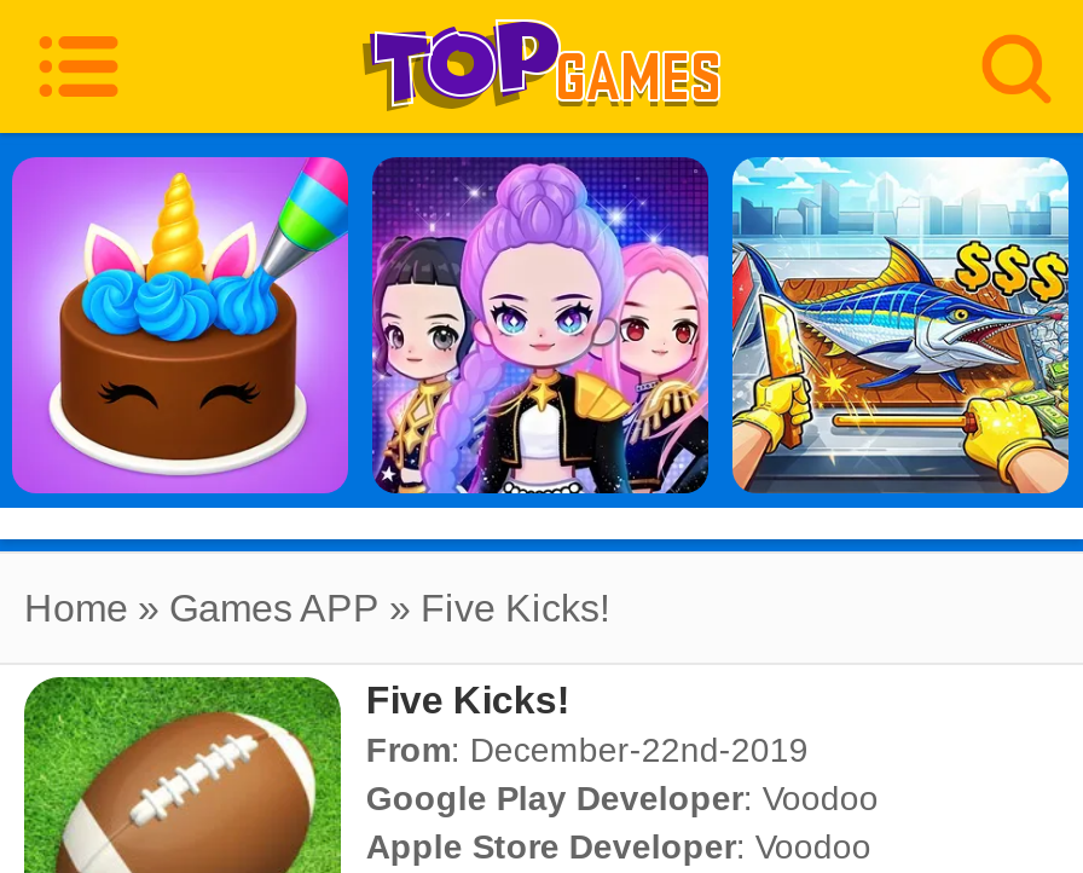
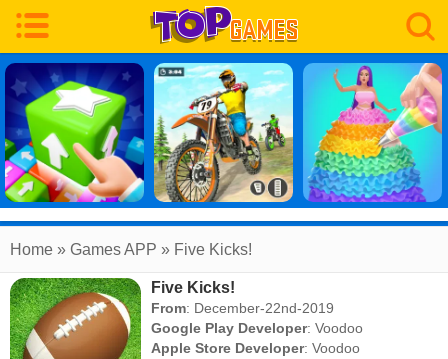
- [image]
+ [image]

- [image]
+ [image]

- [image]
+ [image]
